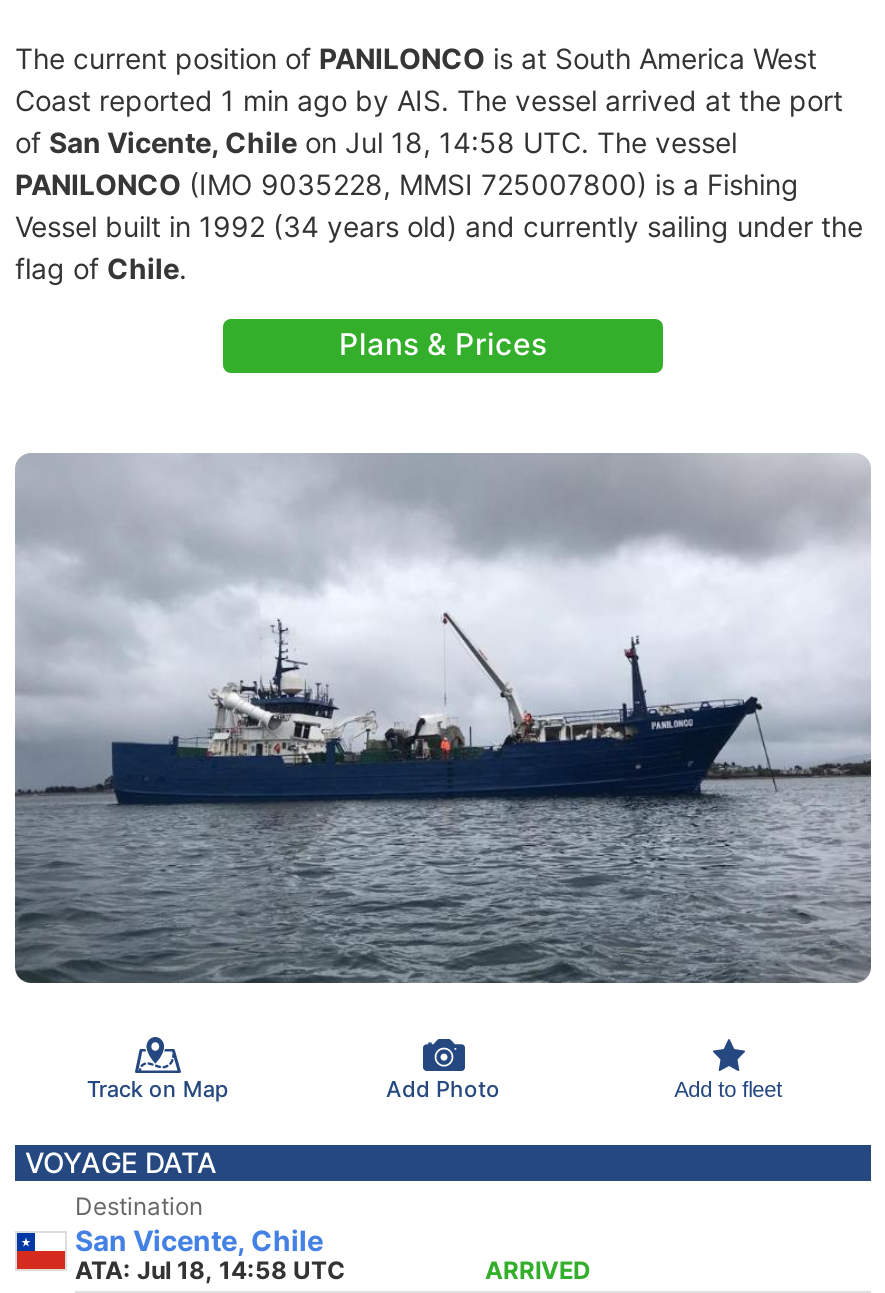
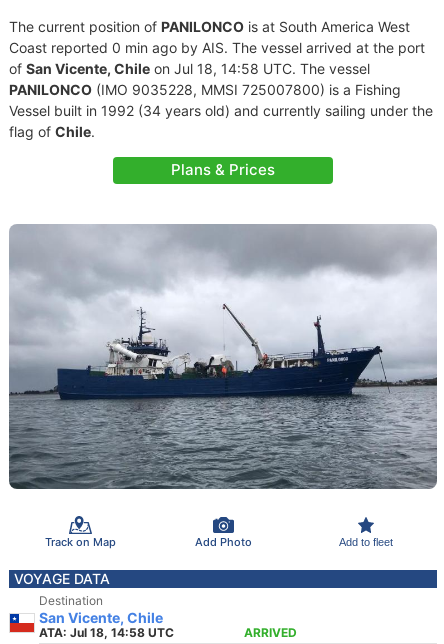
- Coast reported 1 min ago by AIS. The vessel arrived at the port
+ Coast reported 0 min ago by AIS. The vessel arrived at the port
